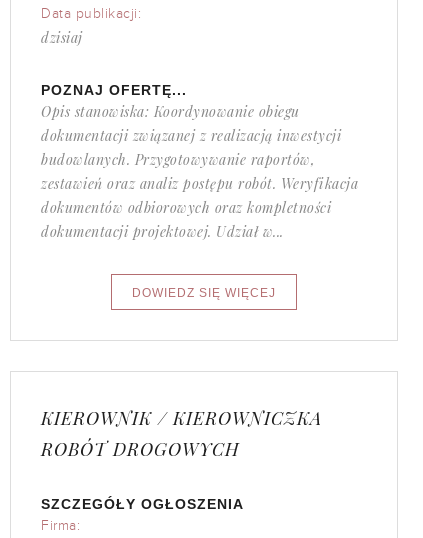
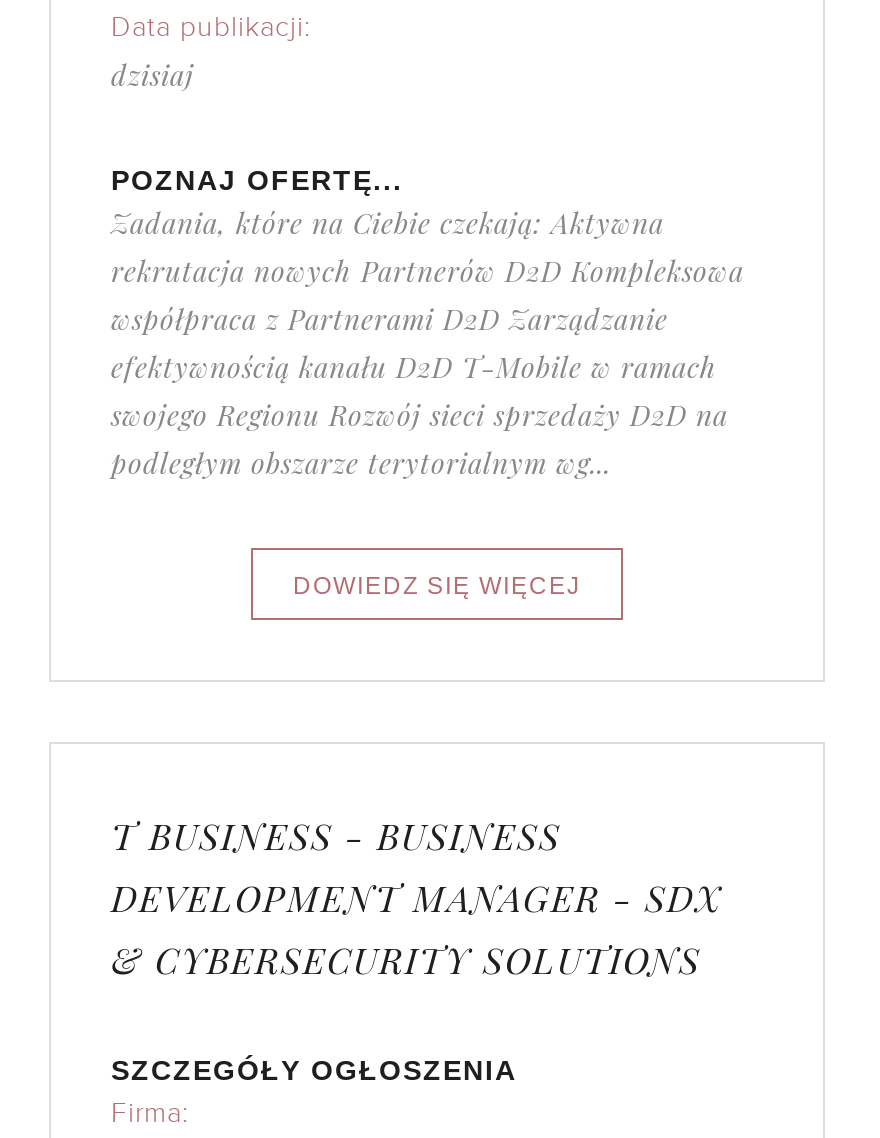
- Opis stanowiska: Koordynowanie obiegu
- dokumentacji związanej z realizacją inwestycji
- budowlanych. Przygotowywanie raportów,
- zestawień oraz analiz postępu robót. Weryfikacja
- dokumentów odbiorowych oraz kompletności
- dokumentacji projektowej. Udział w...
+ Zadania, które na Ciebie czekają: Aktywna
+ rekrutacja nowych Partnerów D2D Kompleksowa
+ współpraca z Partnerami D2D Zarządzanie
+ efektywnością kanału D2D T-Mobile w ramach
+ swojego Regionu Rozwój sieci sprzedaży D2D na
+ podległym obszarze terytorialnym wg...

- KIEROWNIK / KIEROWNICZKA
- ROBÓT DROGOWYCH
+ T BUSINESS - BUSINESS
+ DEVELOPMENT MANAGER - SDX
+ & CYBERSECURITY SOLUTIONS
